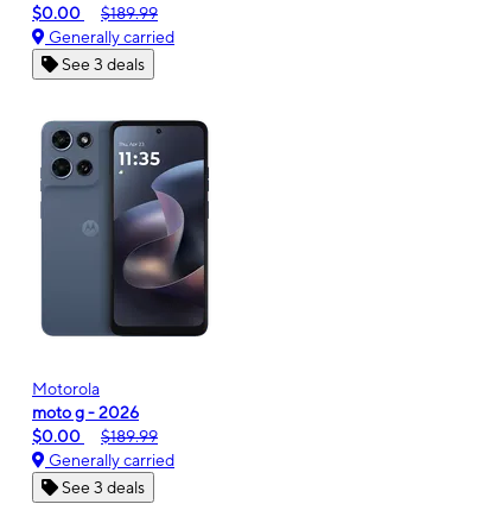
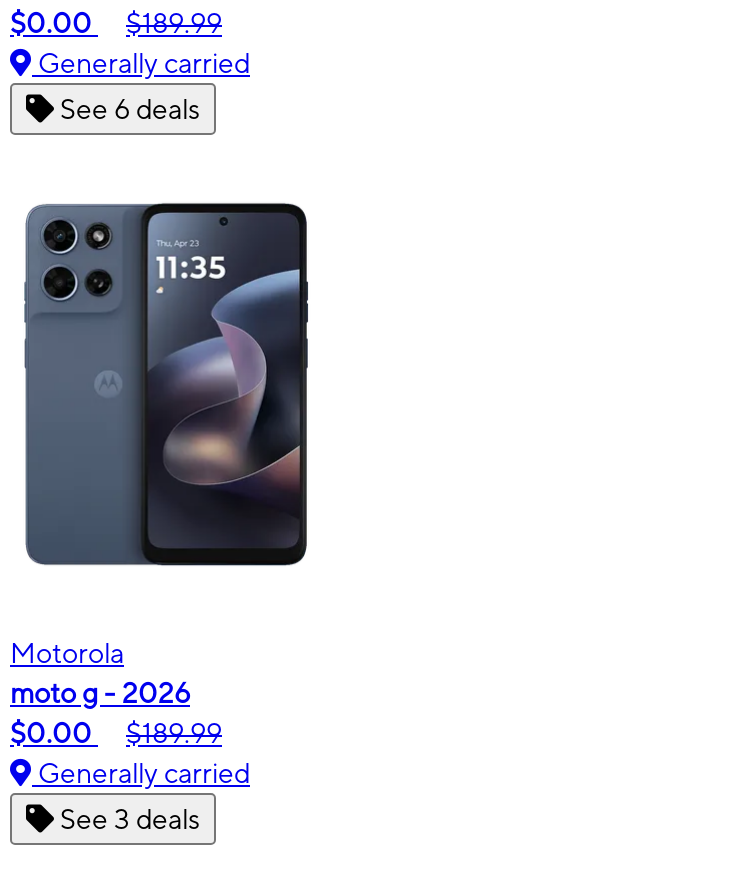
- See 3 deals
+ See 6 deals
